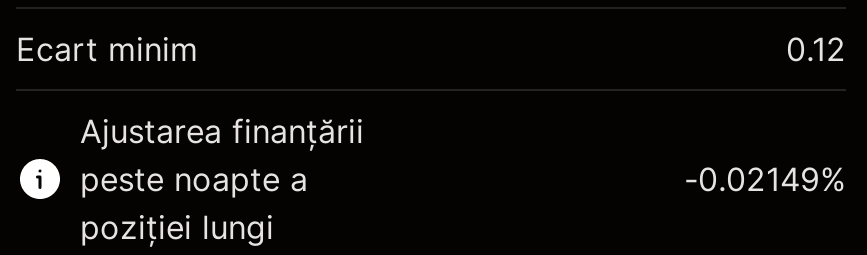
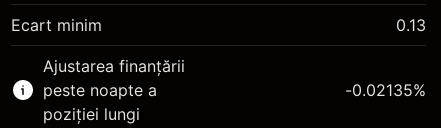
- 0.12
+ 0.13

- -0.02149%
+ -0.02135%
